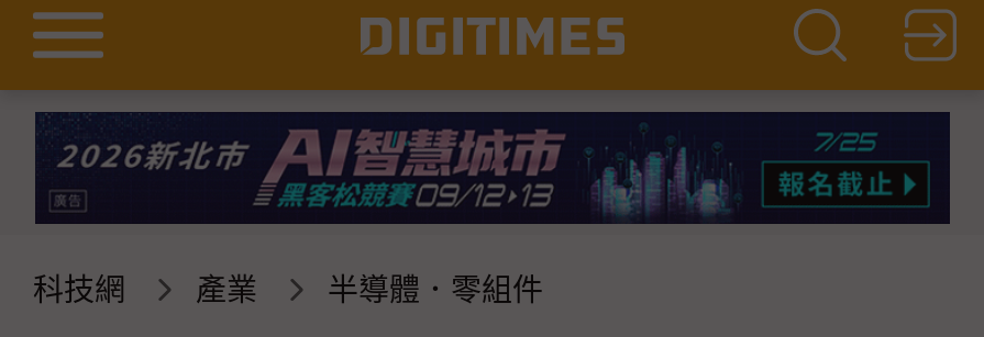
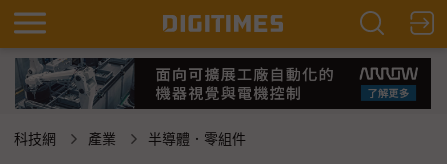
- [image]
+ [image]
